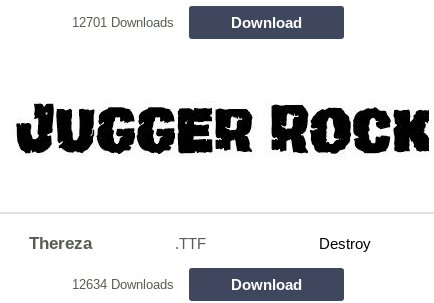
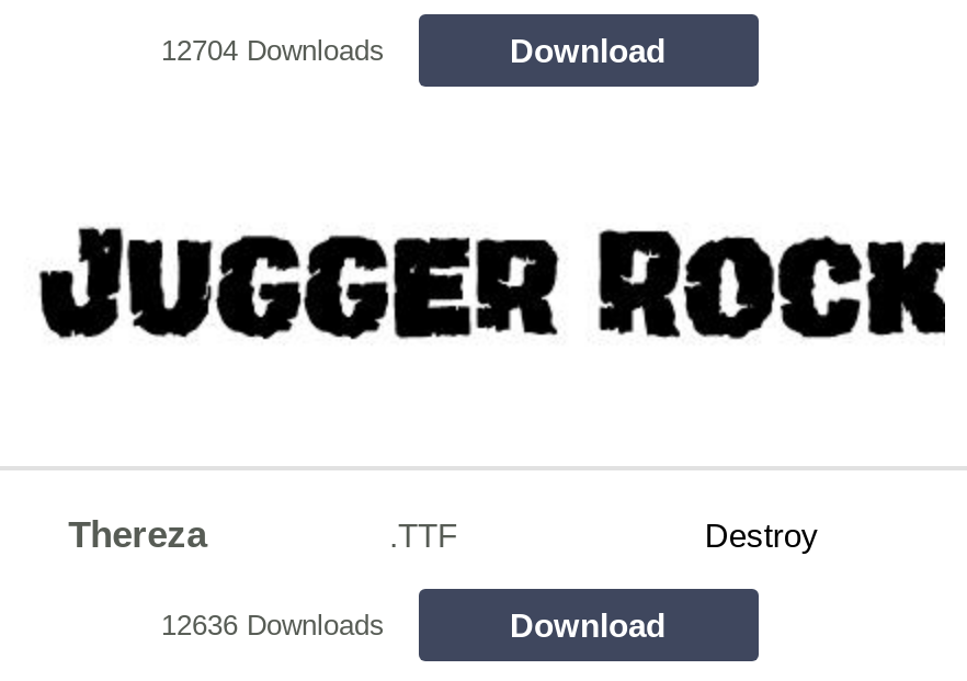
- 12701 Downloads
+ 12704 Downloads

- 12634 Downloads
+ 12636 Downloads
